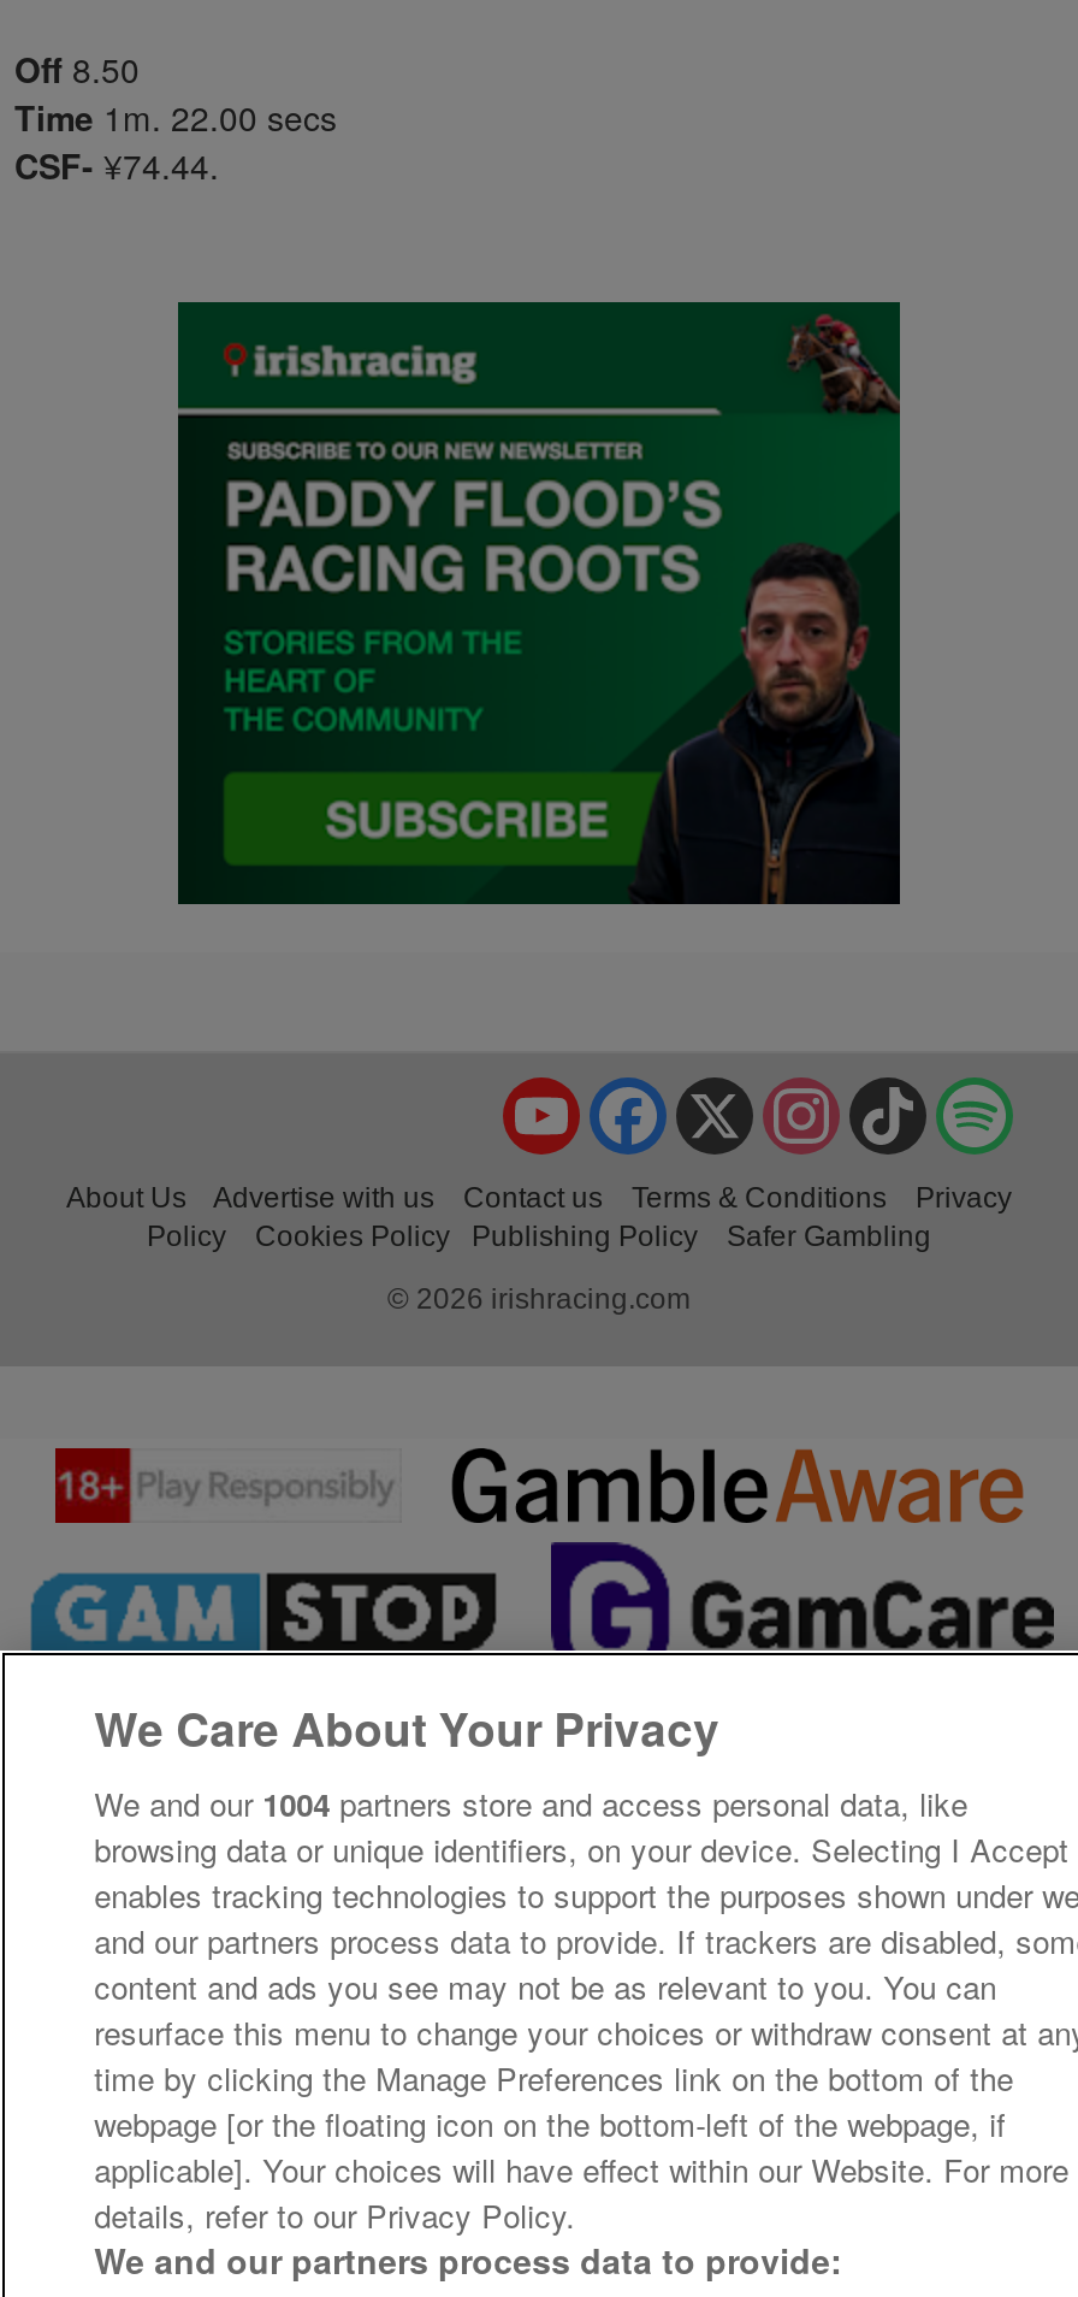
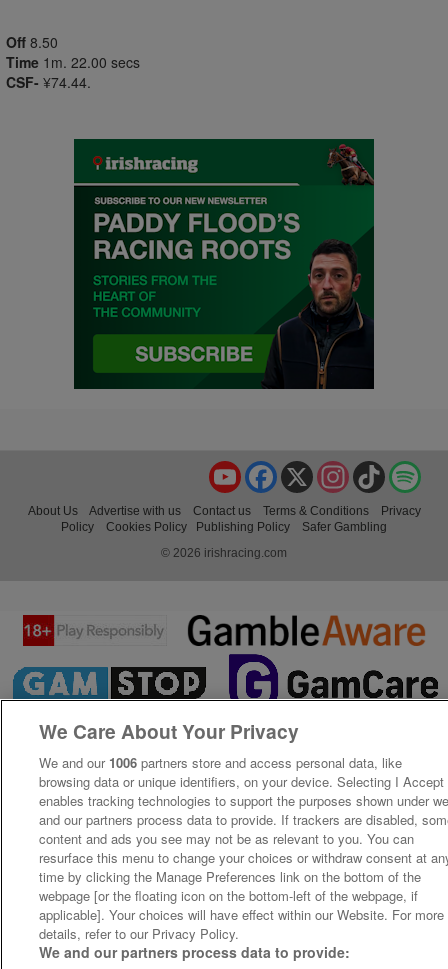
- We and our 1004 partners store and access personal data, like
+ We and our 1006 partners store and access personal data, like
